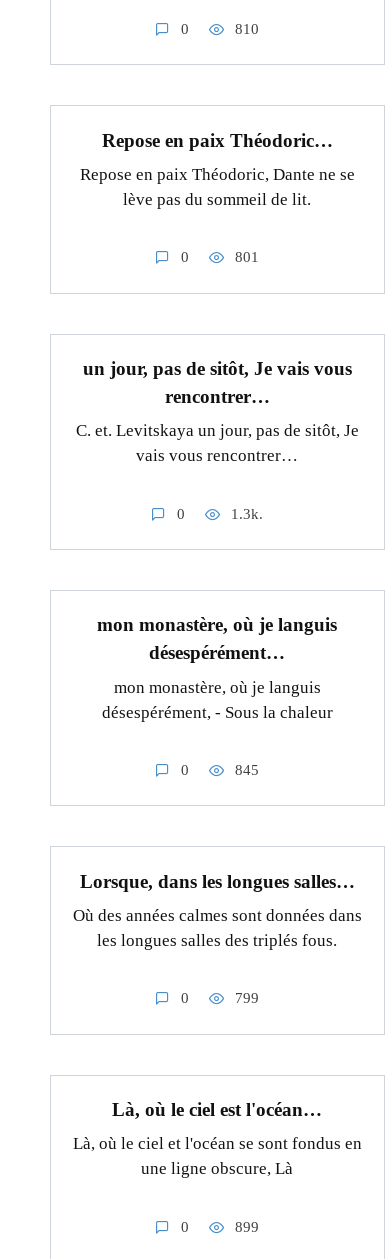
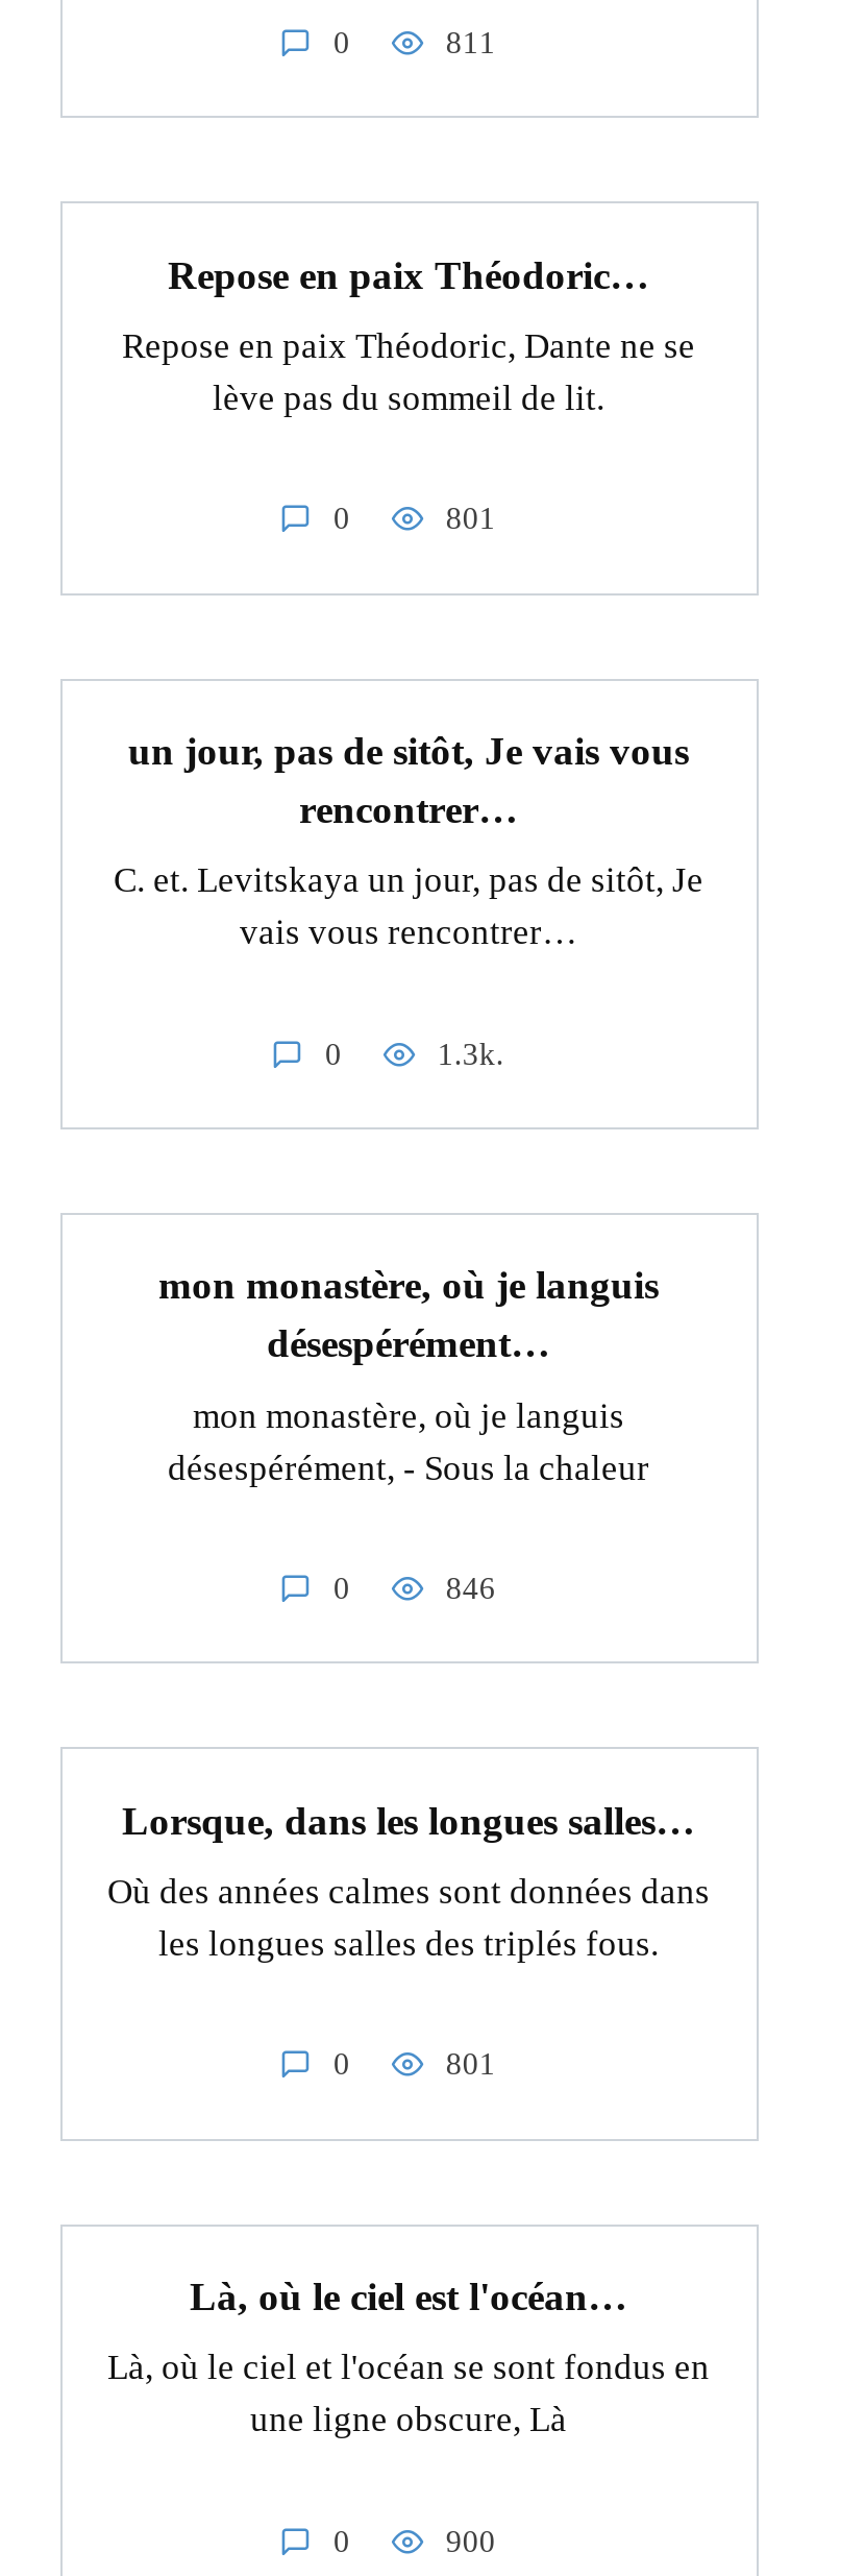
- 810
+ 811

- 845
+ 846

- 799
+ 801

- 899
+ 900
